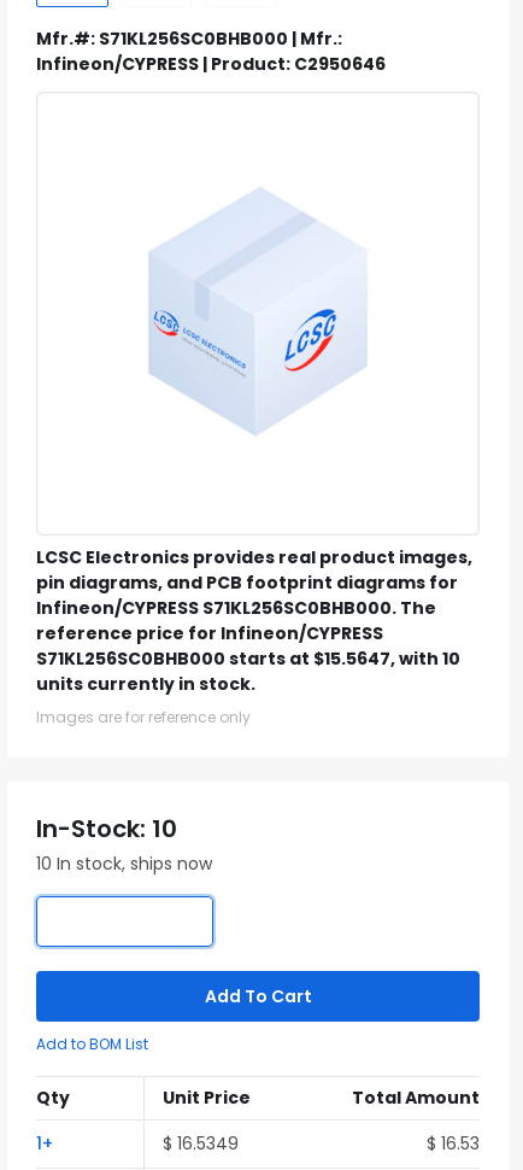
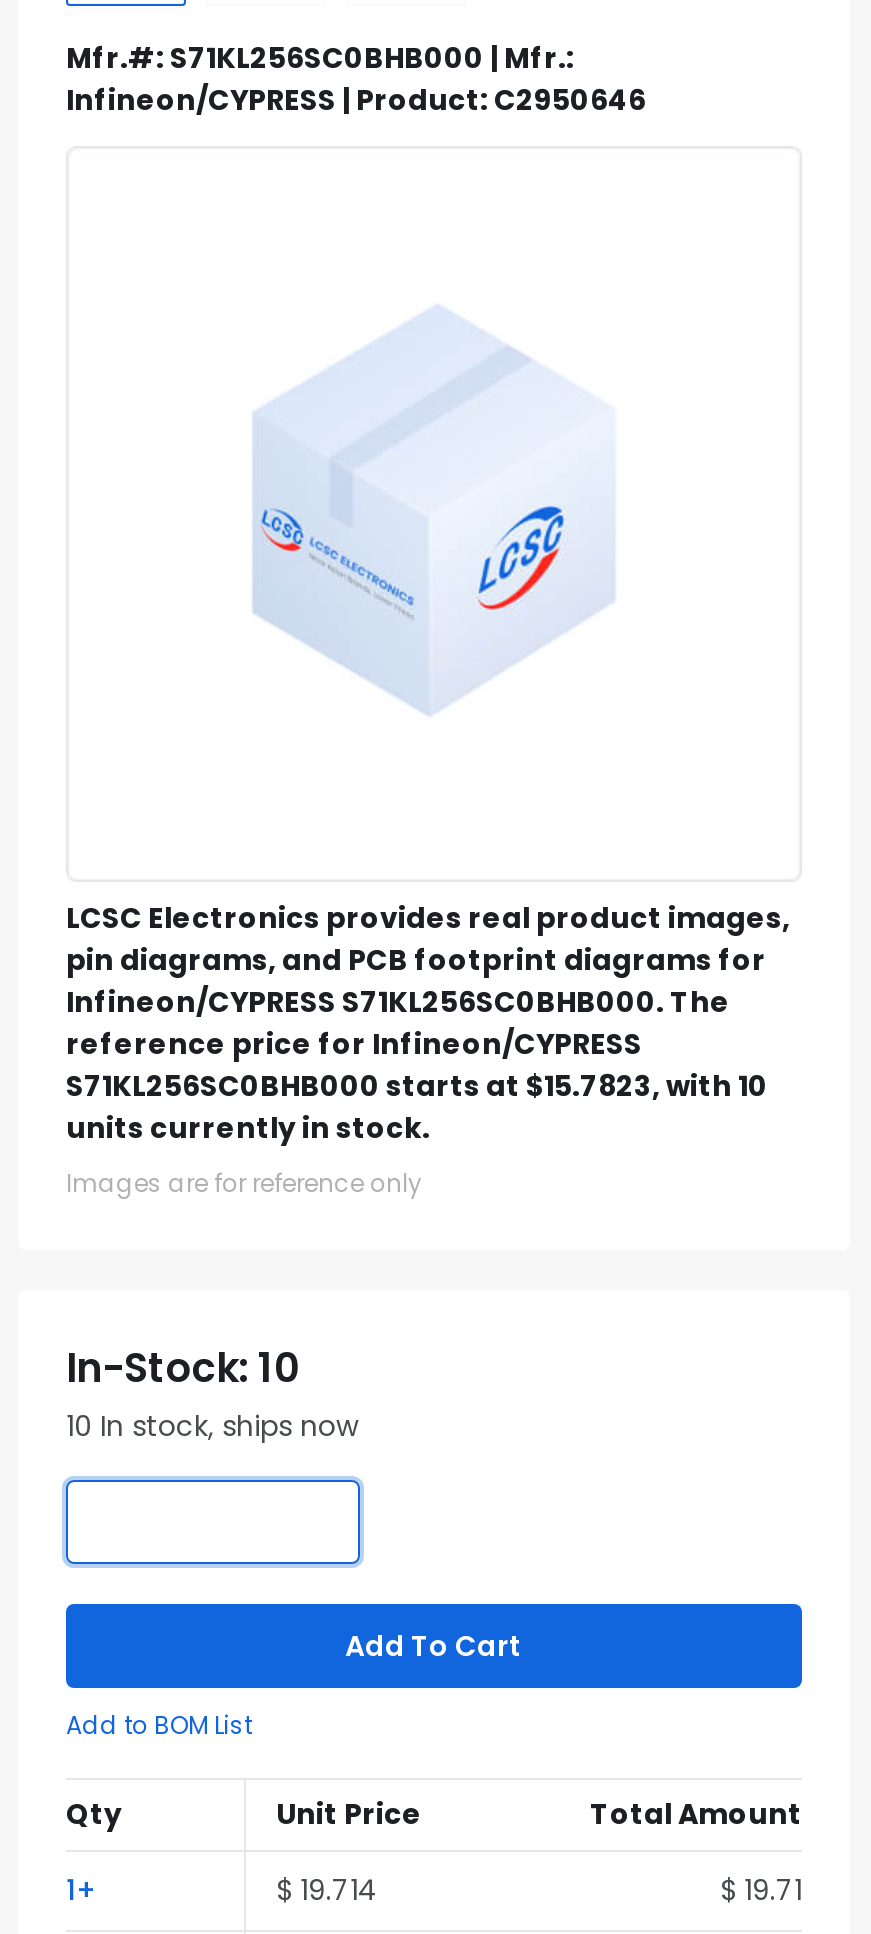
- S71KL256SC0BHB000 starts at $15.5647, with 10
+ S71KL256SC0BHB000 starts at $15.7823, with 10

- $ 16.5349
+ $ 19.714

- $ 16.53
+ $ 19.71
